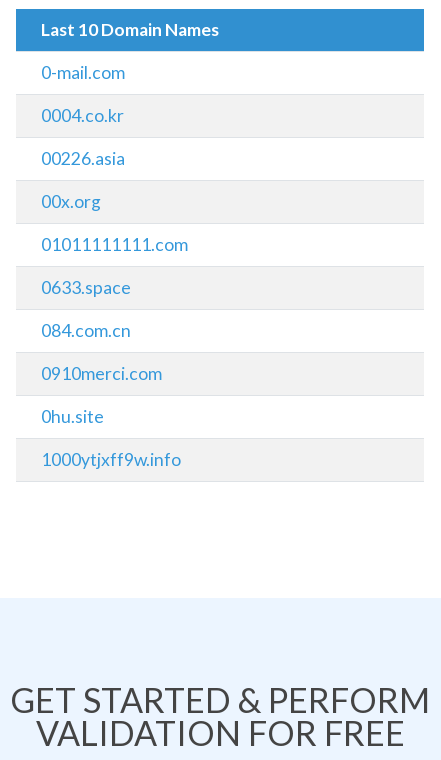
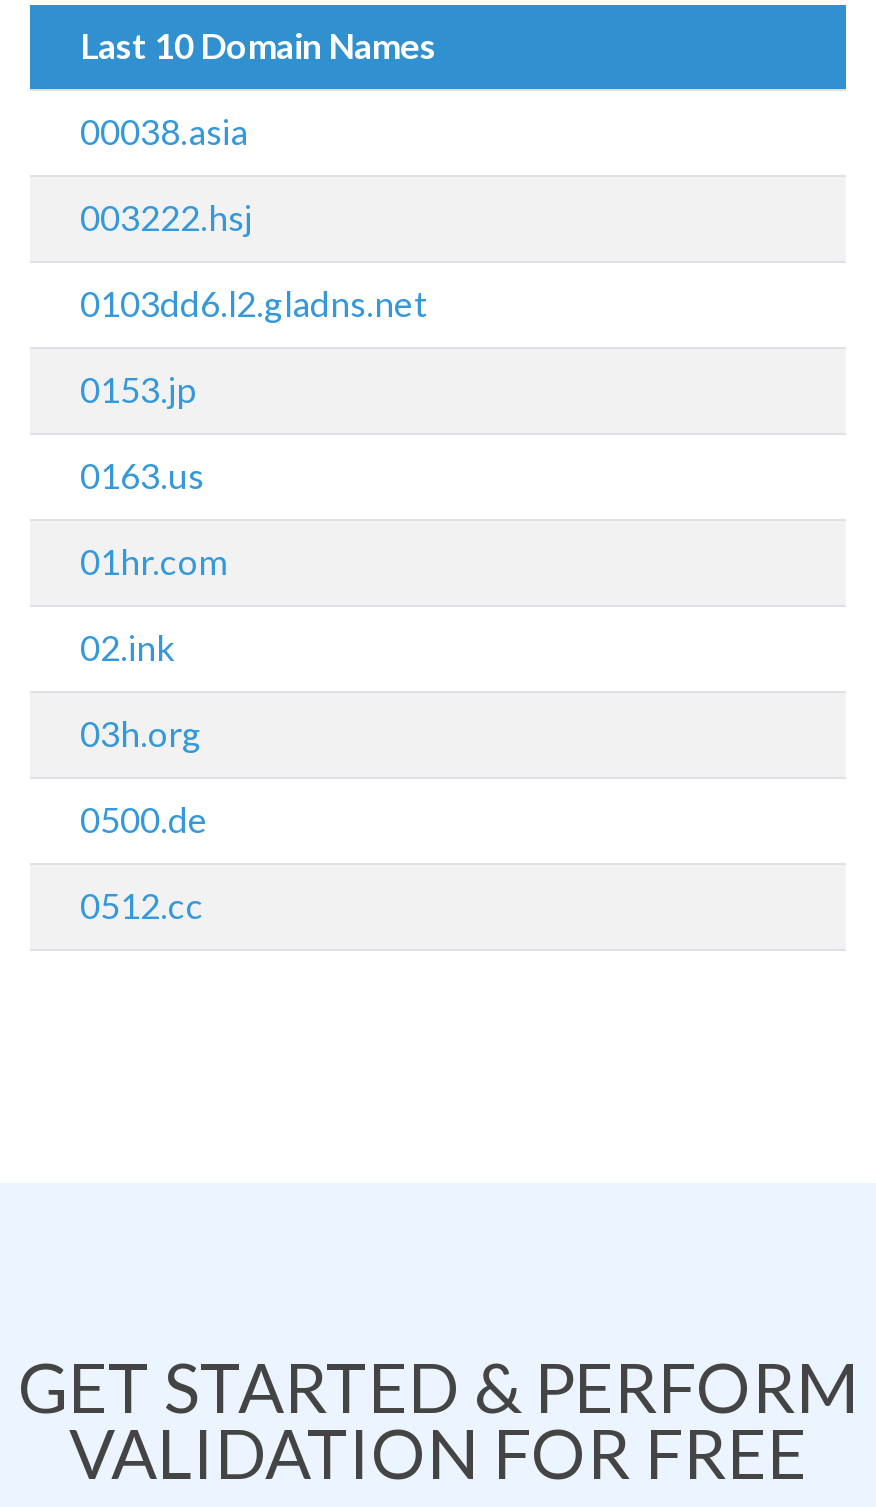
- 0-mail.com
+ 00038.asia

- 0004.co.kr
+ 003222.hsj

- 00226.asia
+ 0103dd6.l2.gladns.net

- 00x.org
+ 0153.jp

- 01011111111.com
+ 0163.us

- 0633.space
+ 01hr.com

- 084.com.cn
+ 02.ink

- 0910merci.com
+ 03h.org

- 0hu.site
+ 0500.de

- 1000ytjxff9w.info
+ 0512.cc
